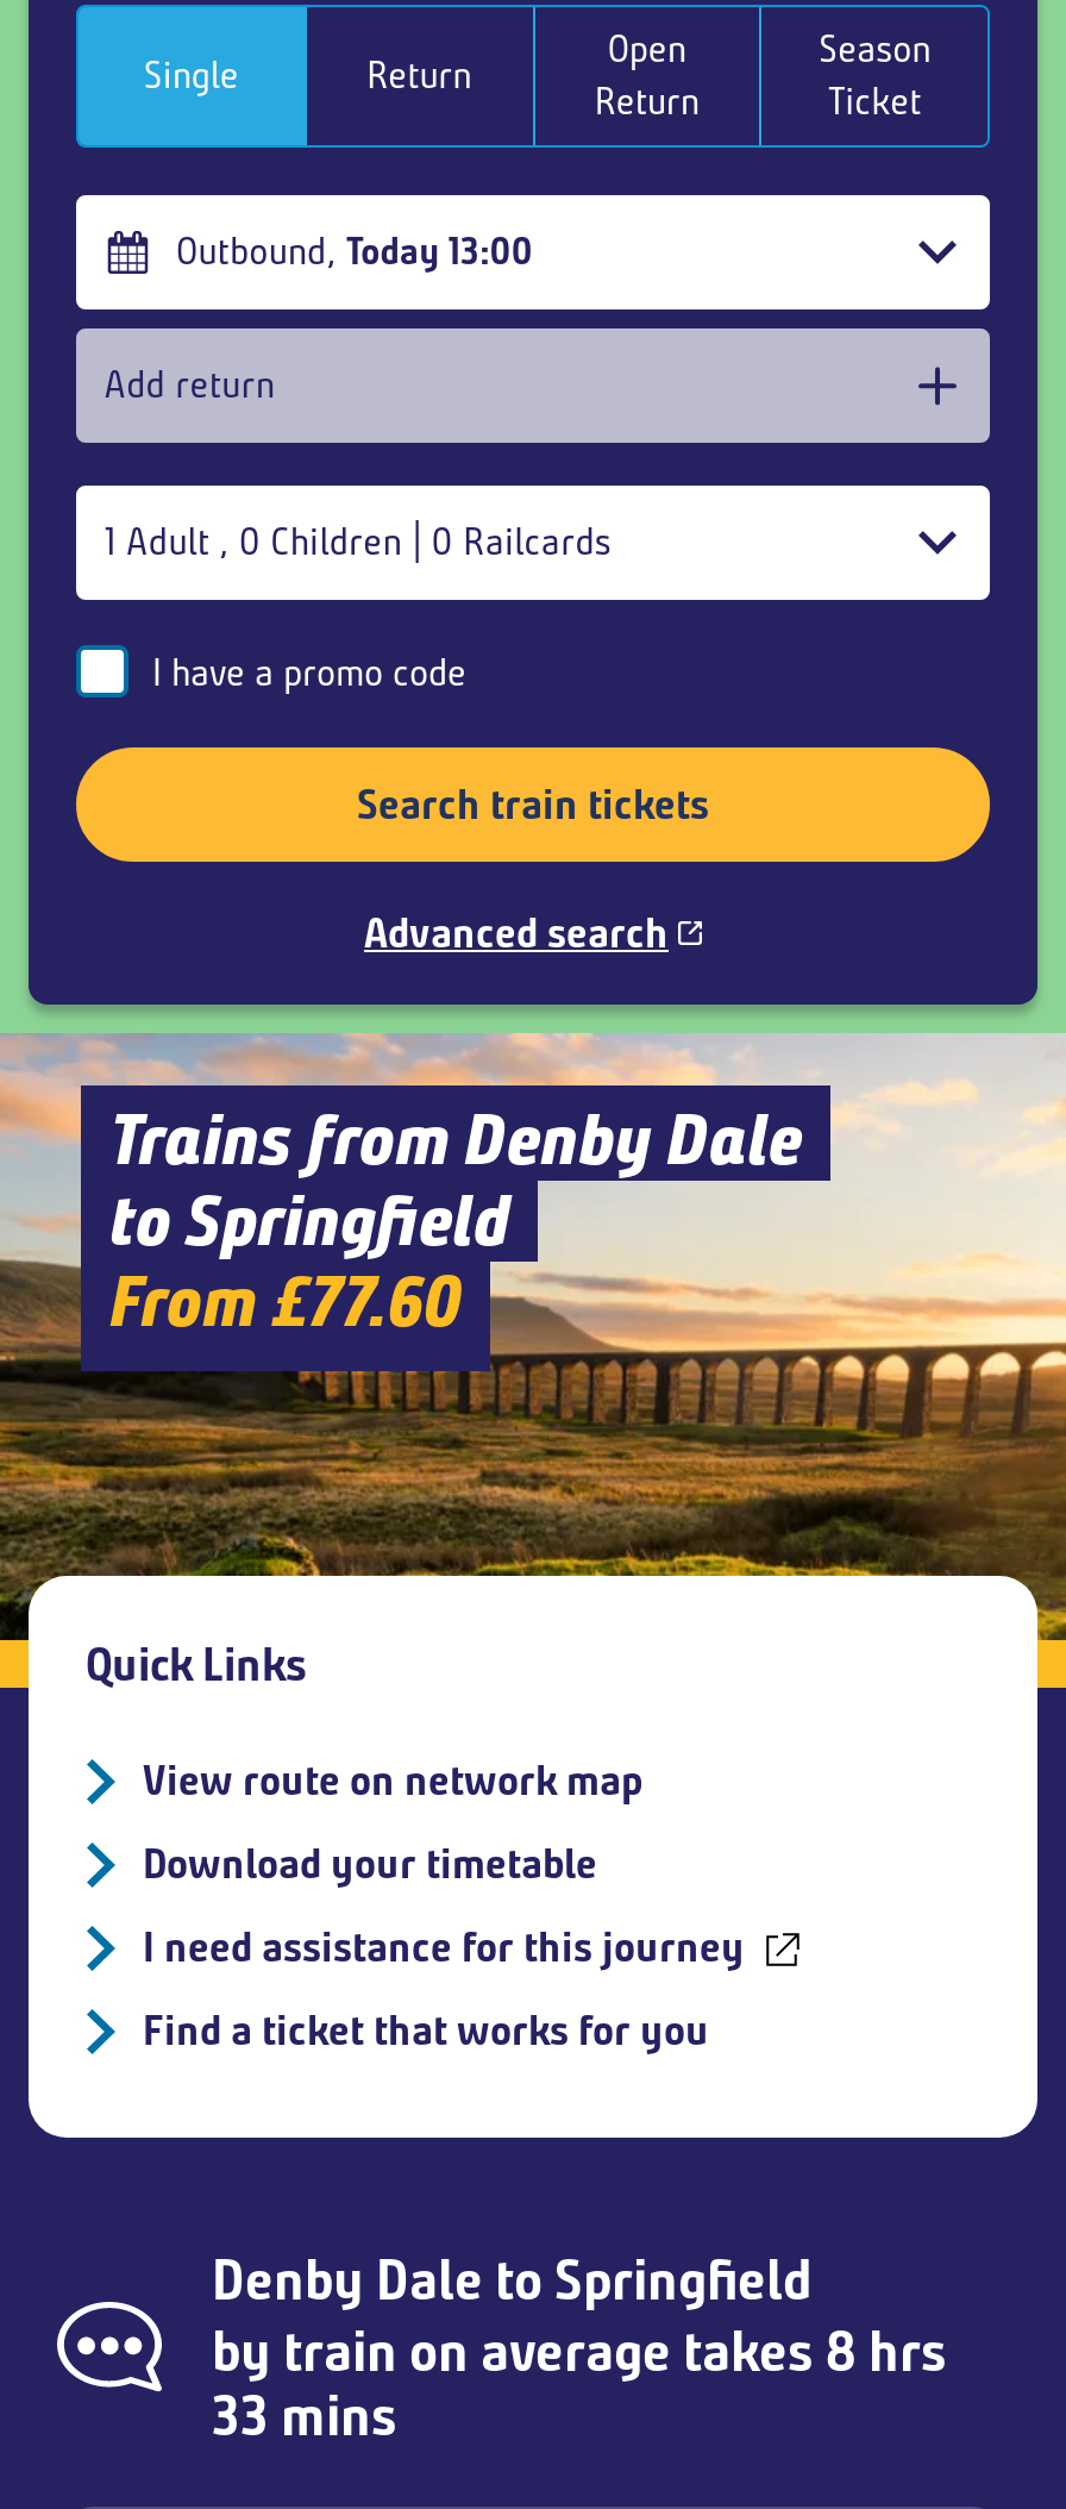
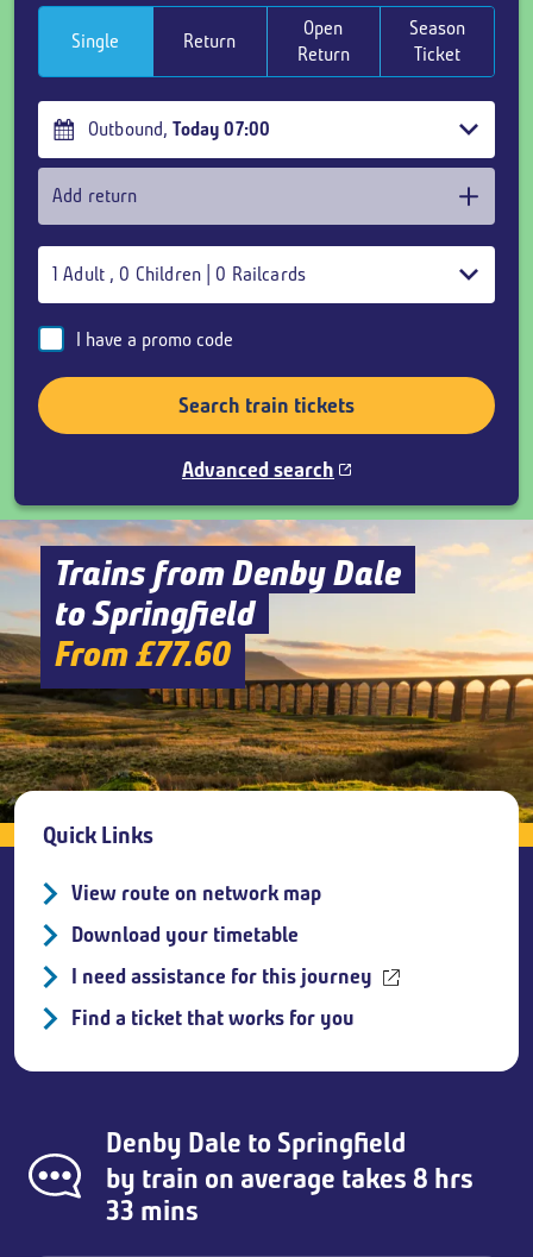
- Outbound, Today 13:00
+ Outbound, Today 07:00
